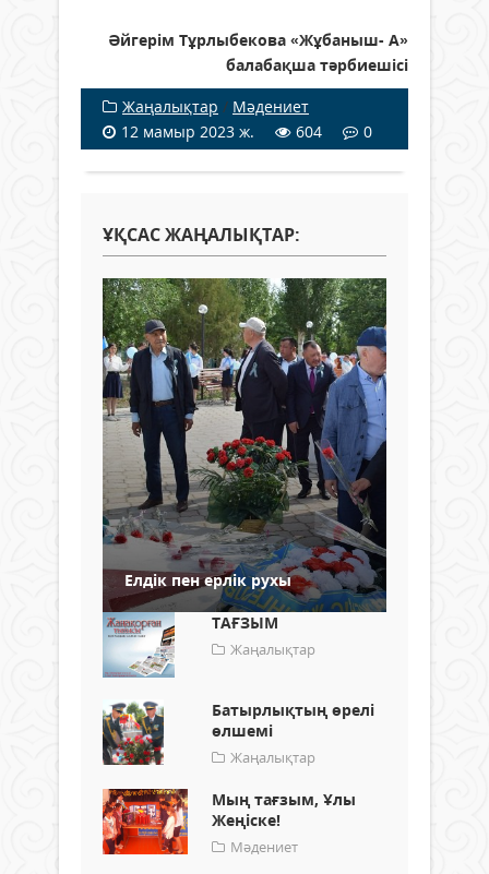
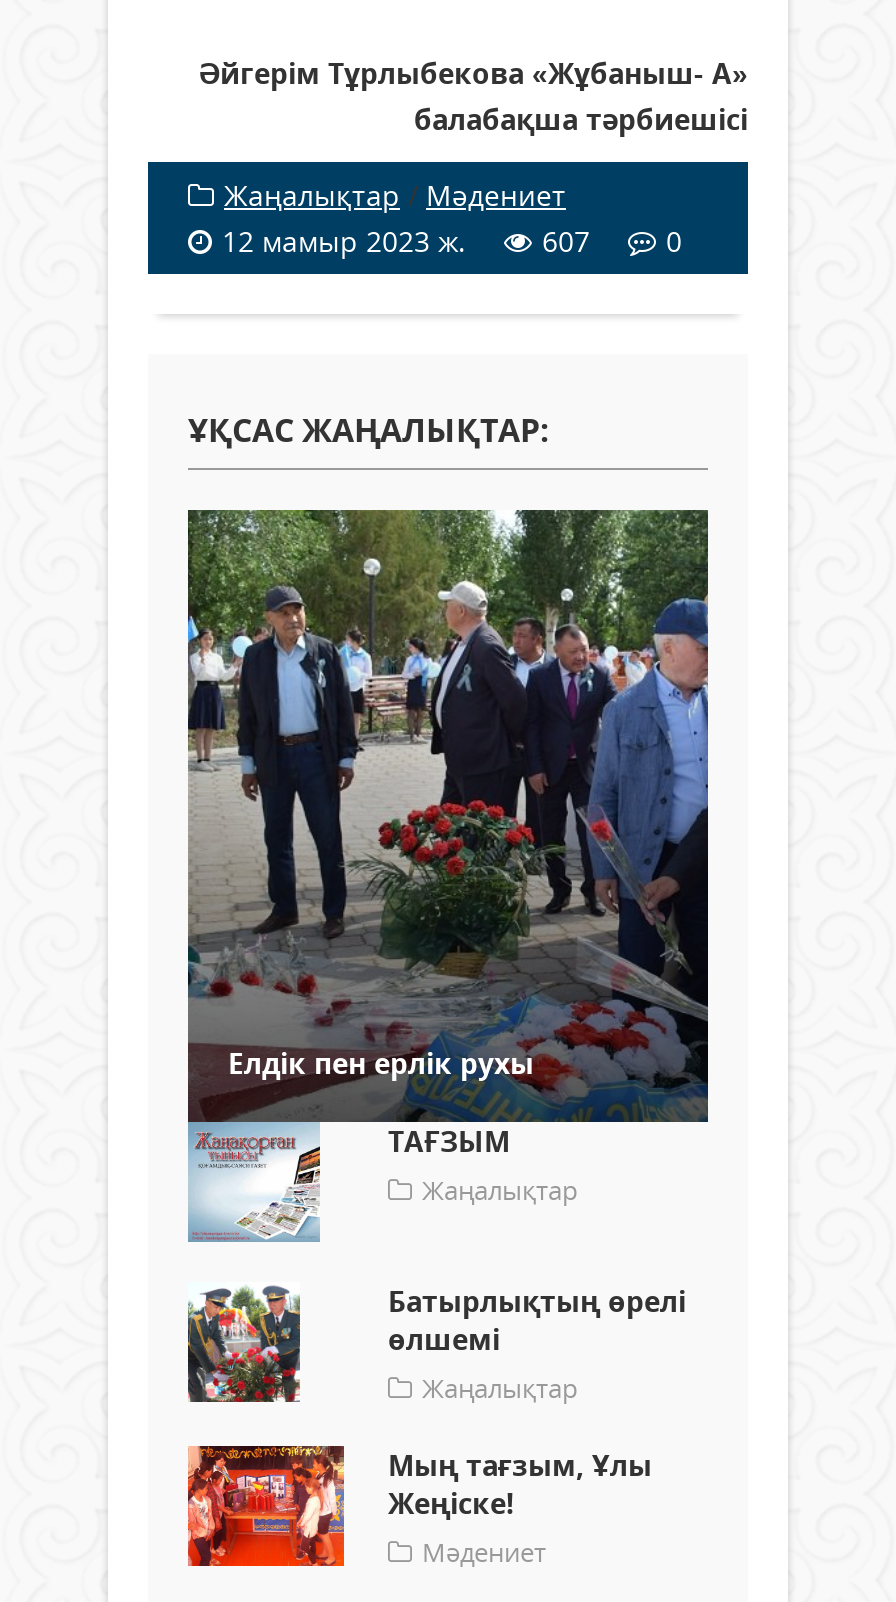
- 12 мамыр 2023 ж. 604 0
+ 12 мамыр 2023 ж. 607 0
